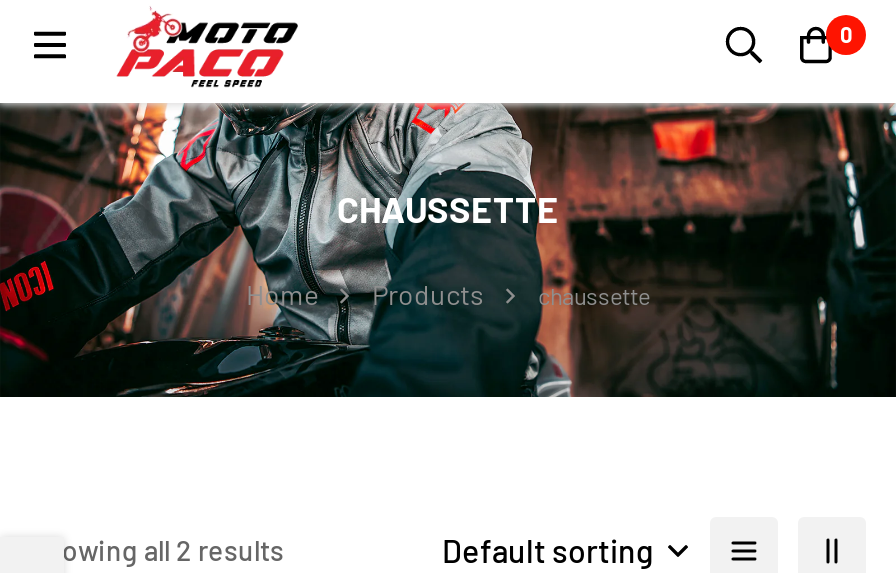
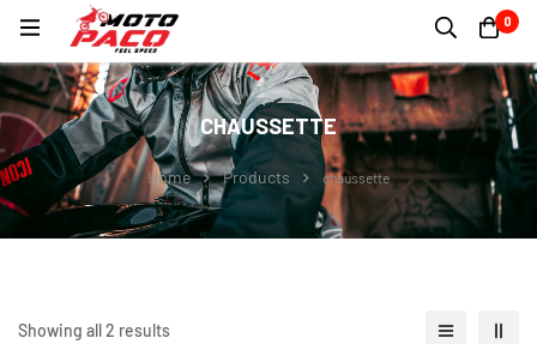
- Default sorting
